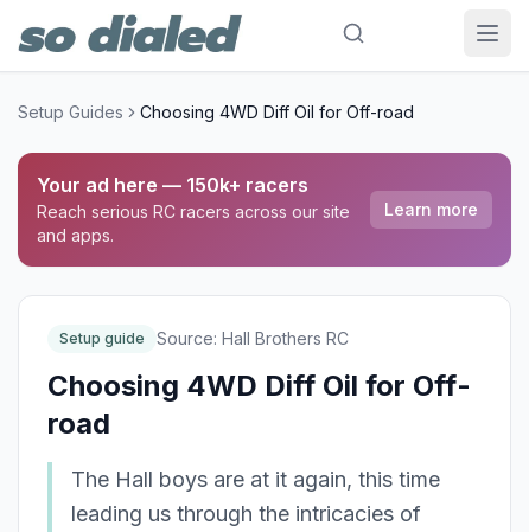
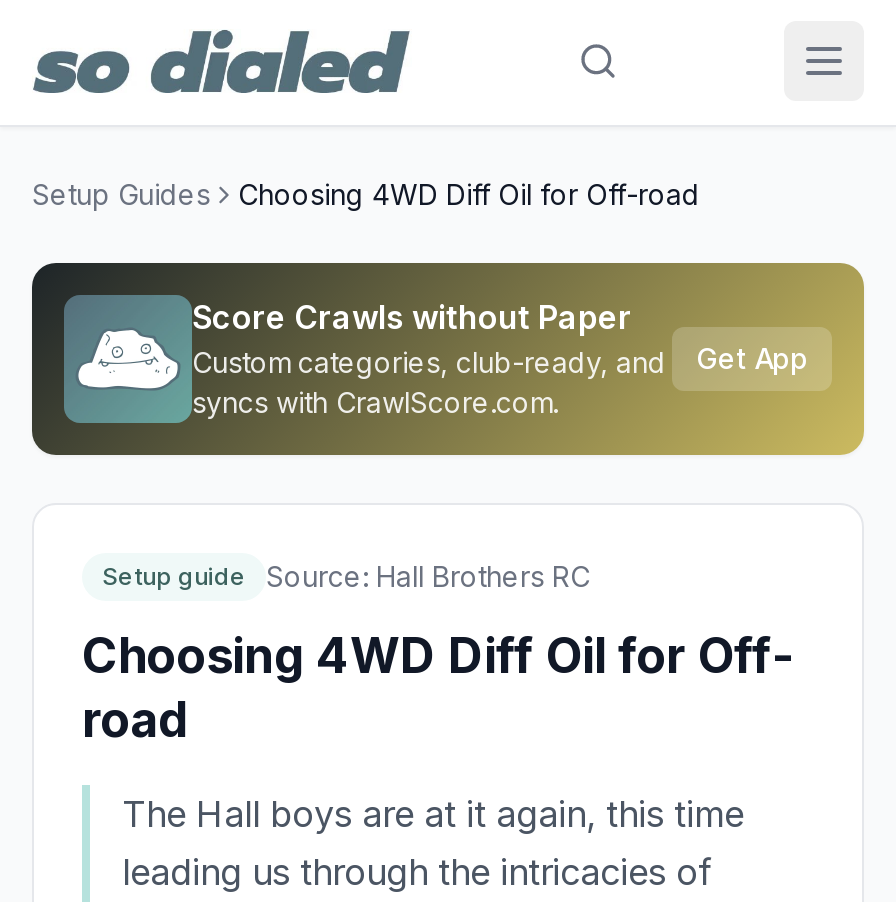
- [image]
- Your ad here — 150k+ racers
- Reach serious RC racers across our site
- and apps.
+ [image]
+ Score Crawls without Paper
+ Custom categories, club-ready, and
+ syncs with CrawlScore.com.

- Learn more
+ Get App
